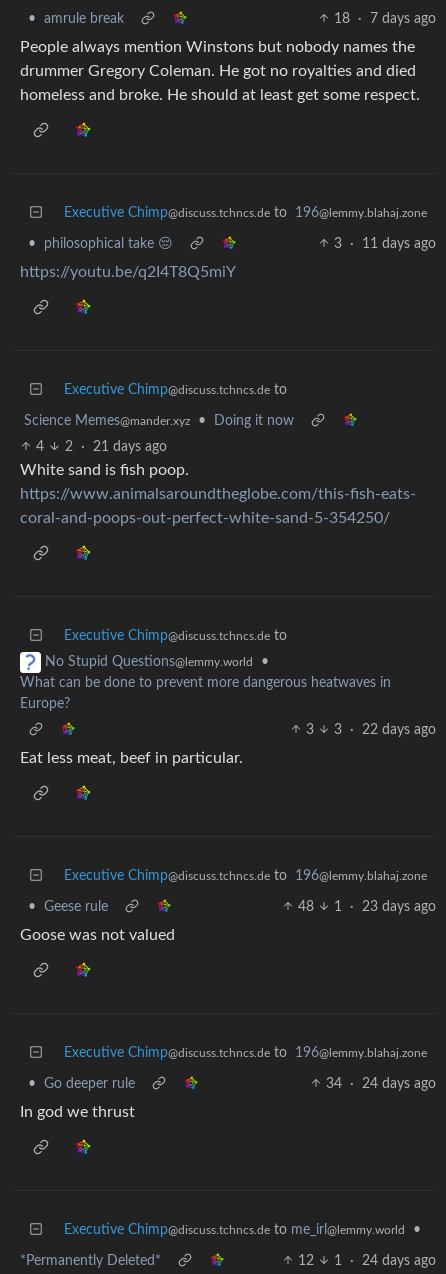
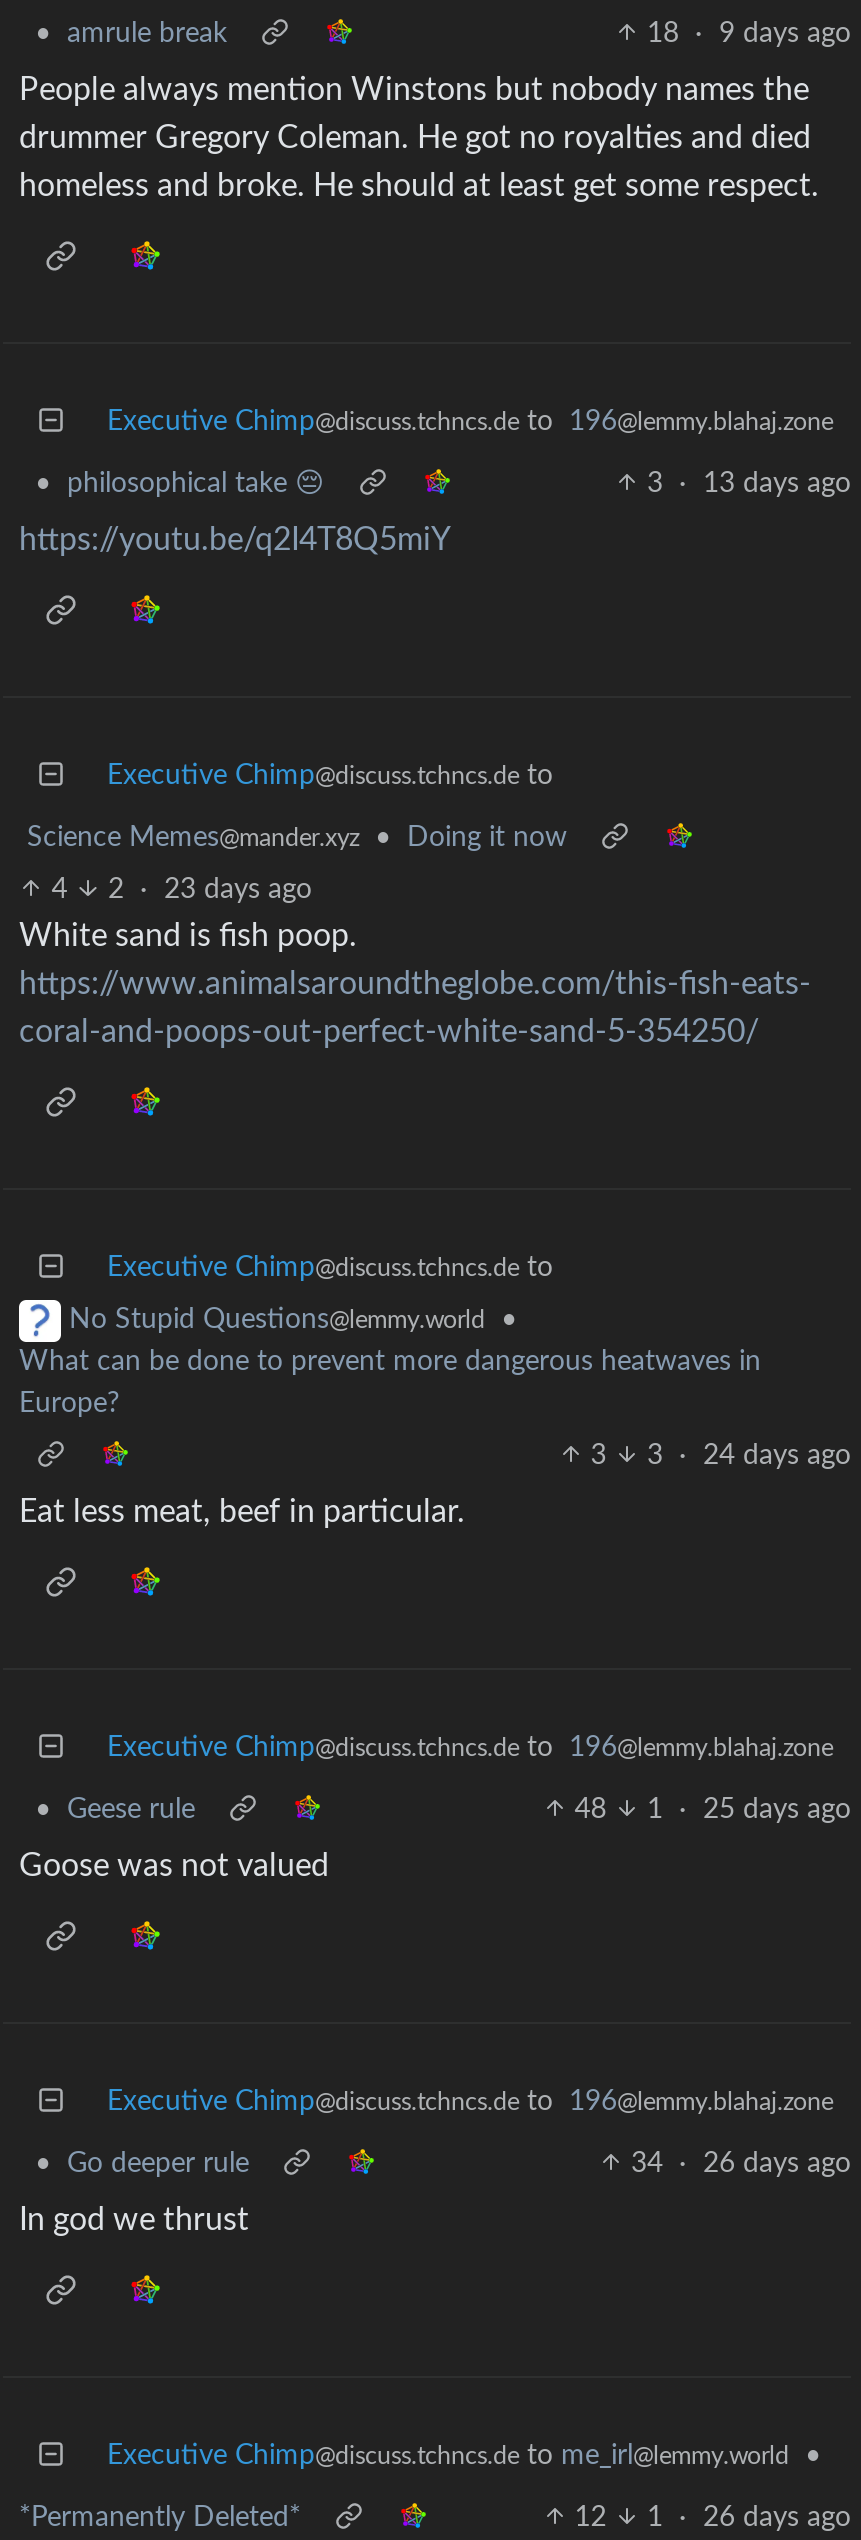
- 18 · 7 days ago
+ 18 · 9 days ago

- 3 · 11 days ago
+ 3 · 13 days ago

- 4 2 · 21 days ago
+ 4 2 · 23 days ago

- 3 3 · 22 days ago
+ 3 3 · 24 days ago

- 48 1 · 23 days ago
+ 48 1 · 25 days ago

- 34 · 24 days ago
+ 34 · 26 days ago

- 12 1 · 24 days ago
+ 12 1 · 26 days ago
